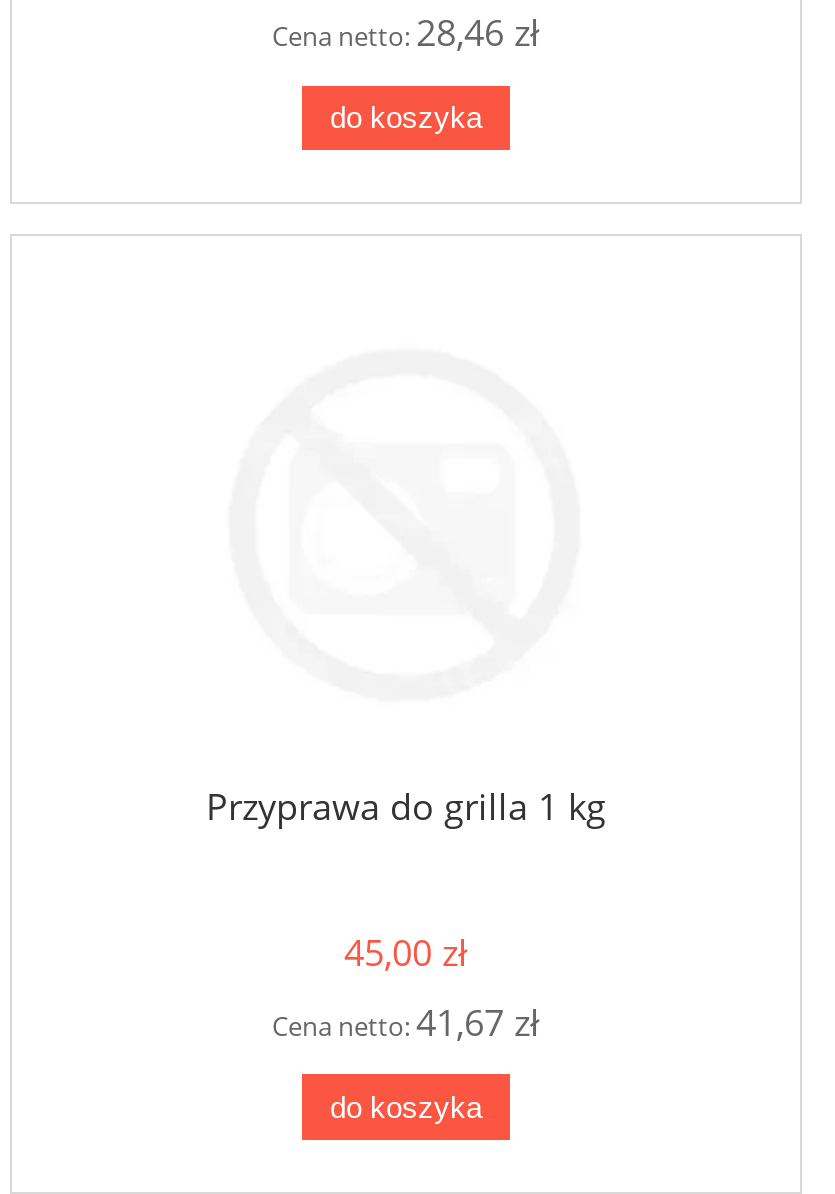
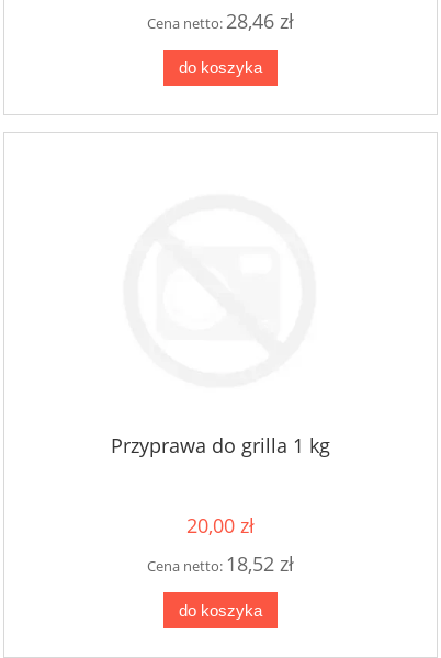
- 45,00 zł
+ 20,00 zł

- Cena netto:41,67 zł
+ Cena netto:18,52 zł
